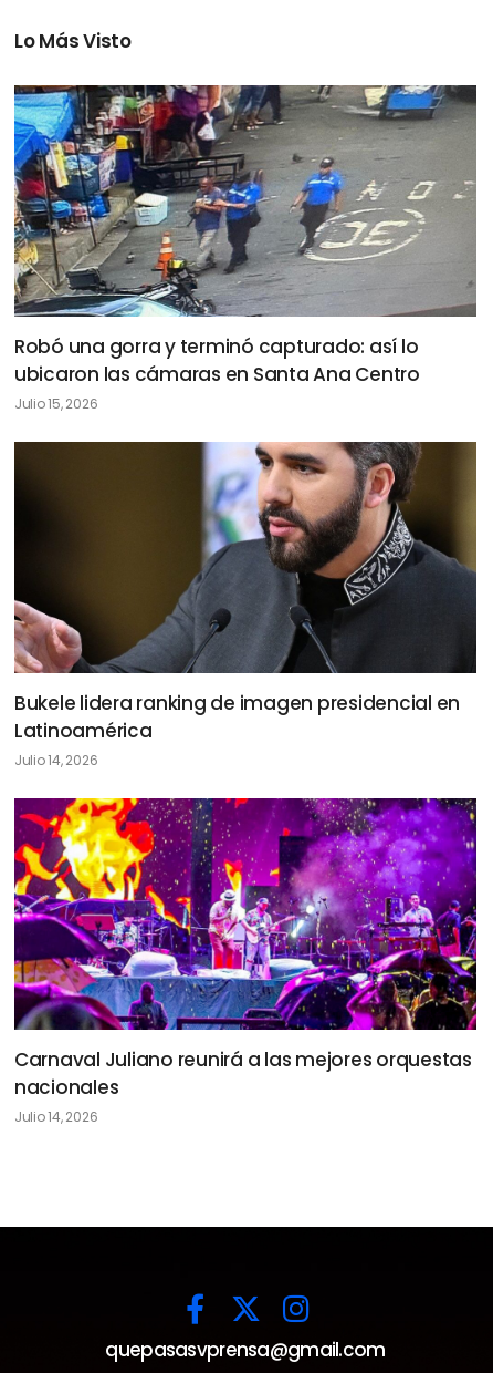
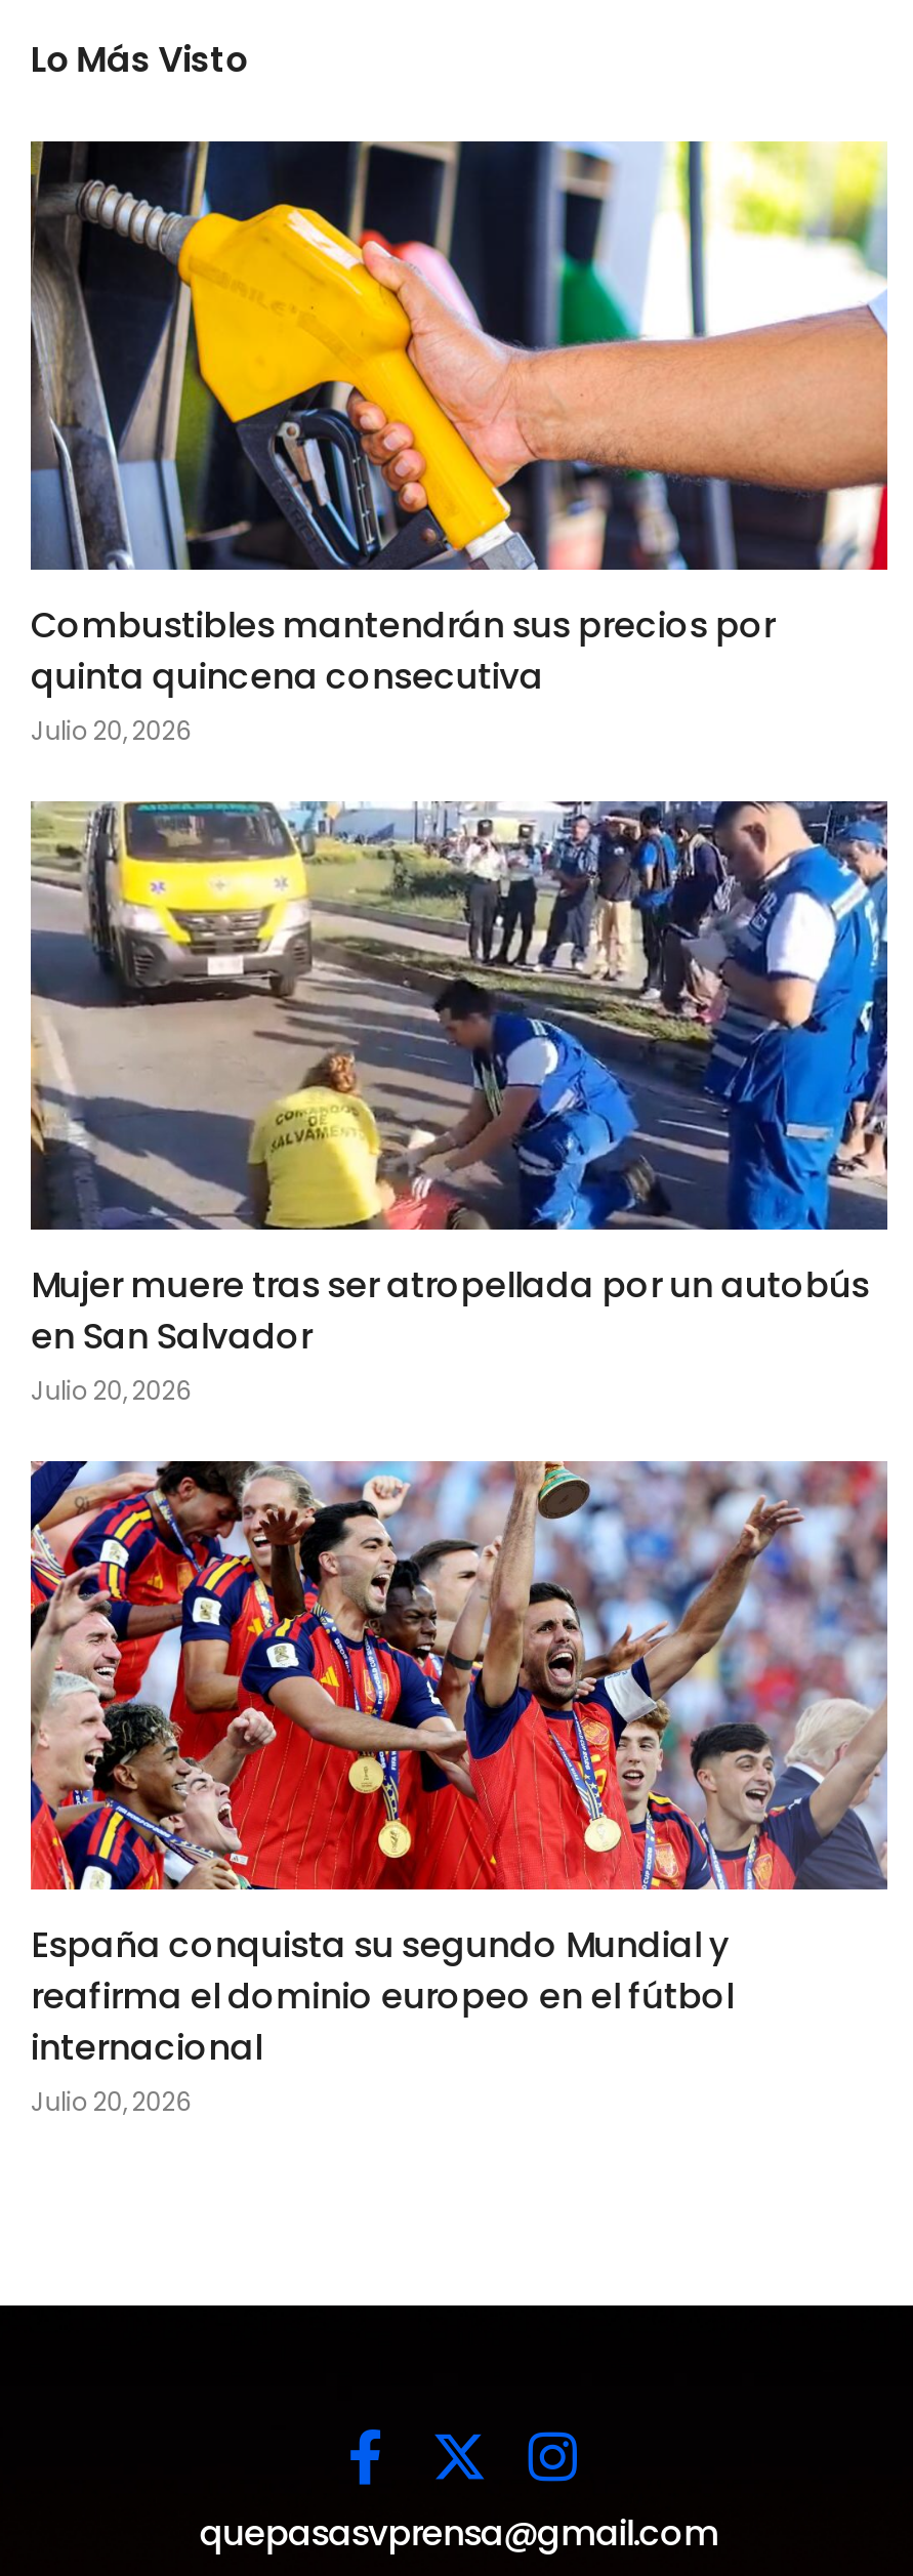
- [image]
- Robó una gorra y terminó capturado: así lo
- ubicaron las cámaras en Santa Ana Centro
- Julio 15, 2026
+ [image]
+ Combustibles mantendrán sus precios por
+ quinta quincena consecutiva
+ Julio 20, 2026

- [image]
- Bukele lidera ranking de imagen presidencial en
- Latinoamérica
- Julio 14, 2026
+ [image]
+ Mujer muere tras ser atropellada por un autobús
+ en San Salvador
+ Julio 20, 2026

- [image]
- Carnaval Juliano reunirá a las mejores orquestas
- nacionales
- Julio 14, 2026
+ [image]
+ España conquista su segundo Mundial y
+ reafirma el dominio europeo en el fútbol
+ internacional
+ Julio 20, 2026
